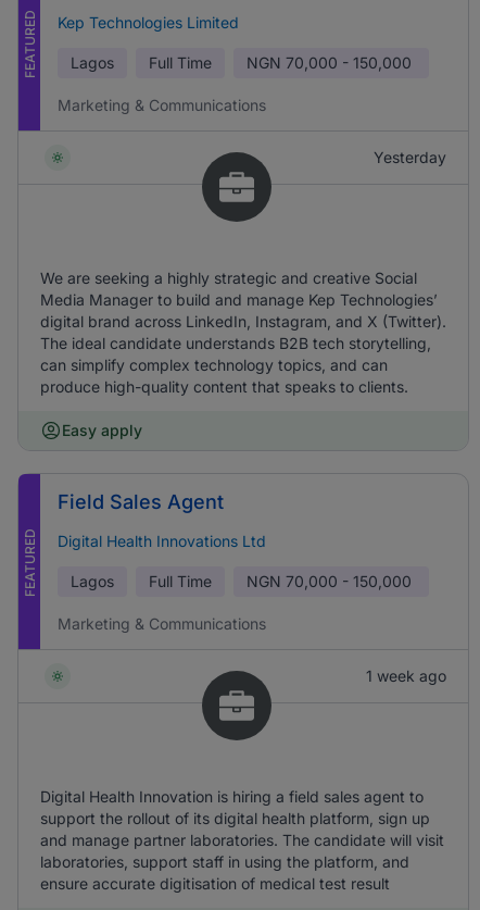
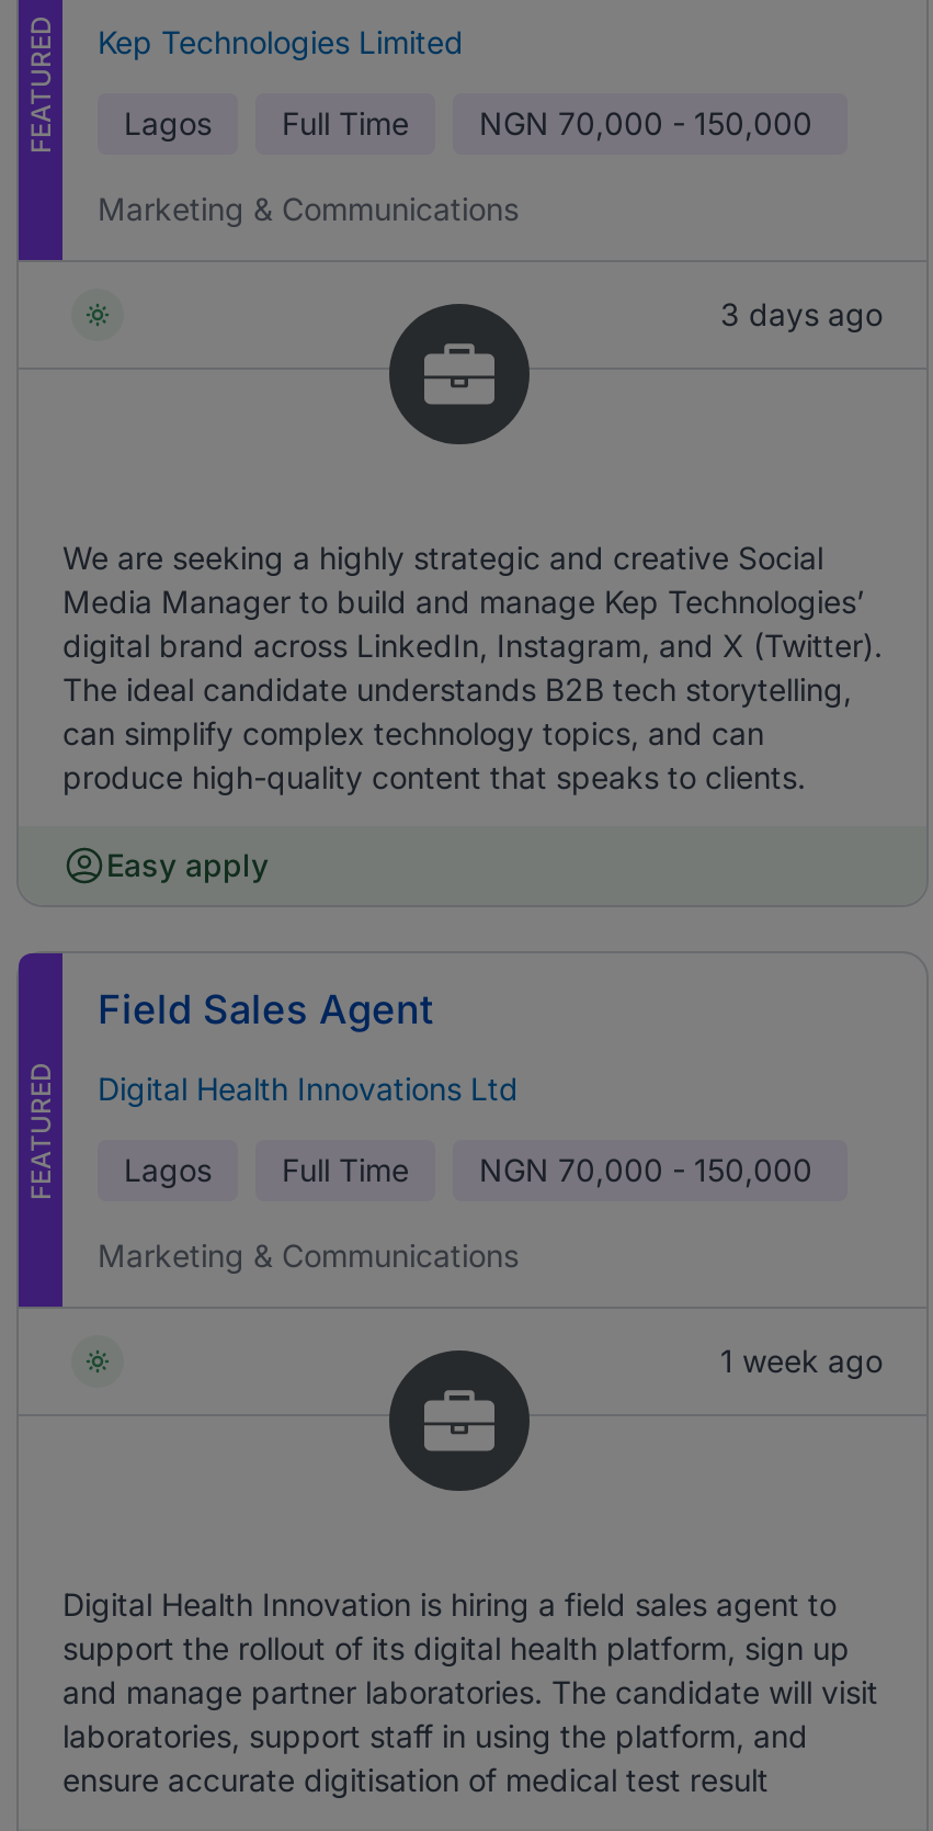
- Yesterday
+ 3 days ago
